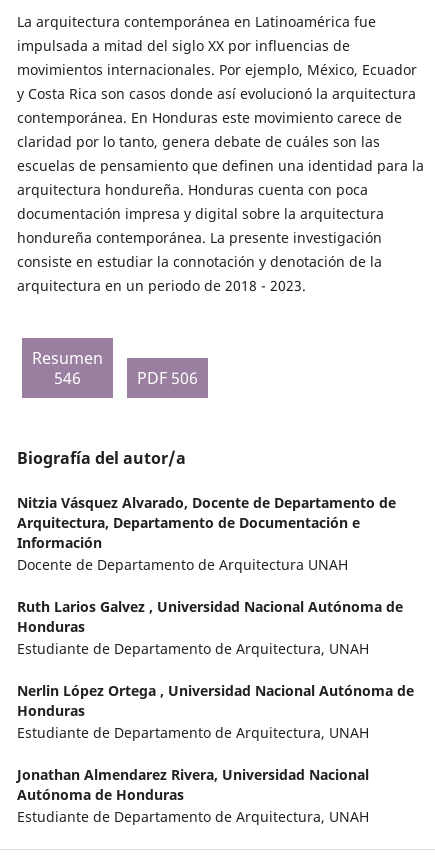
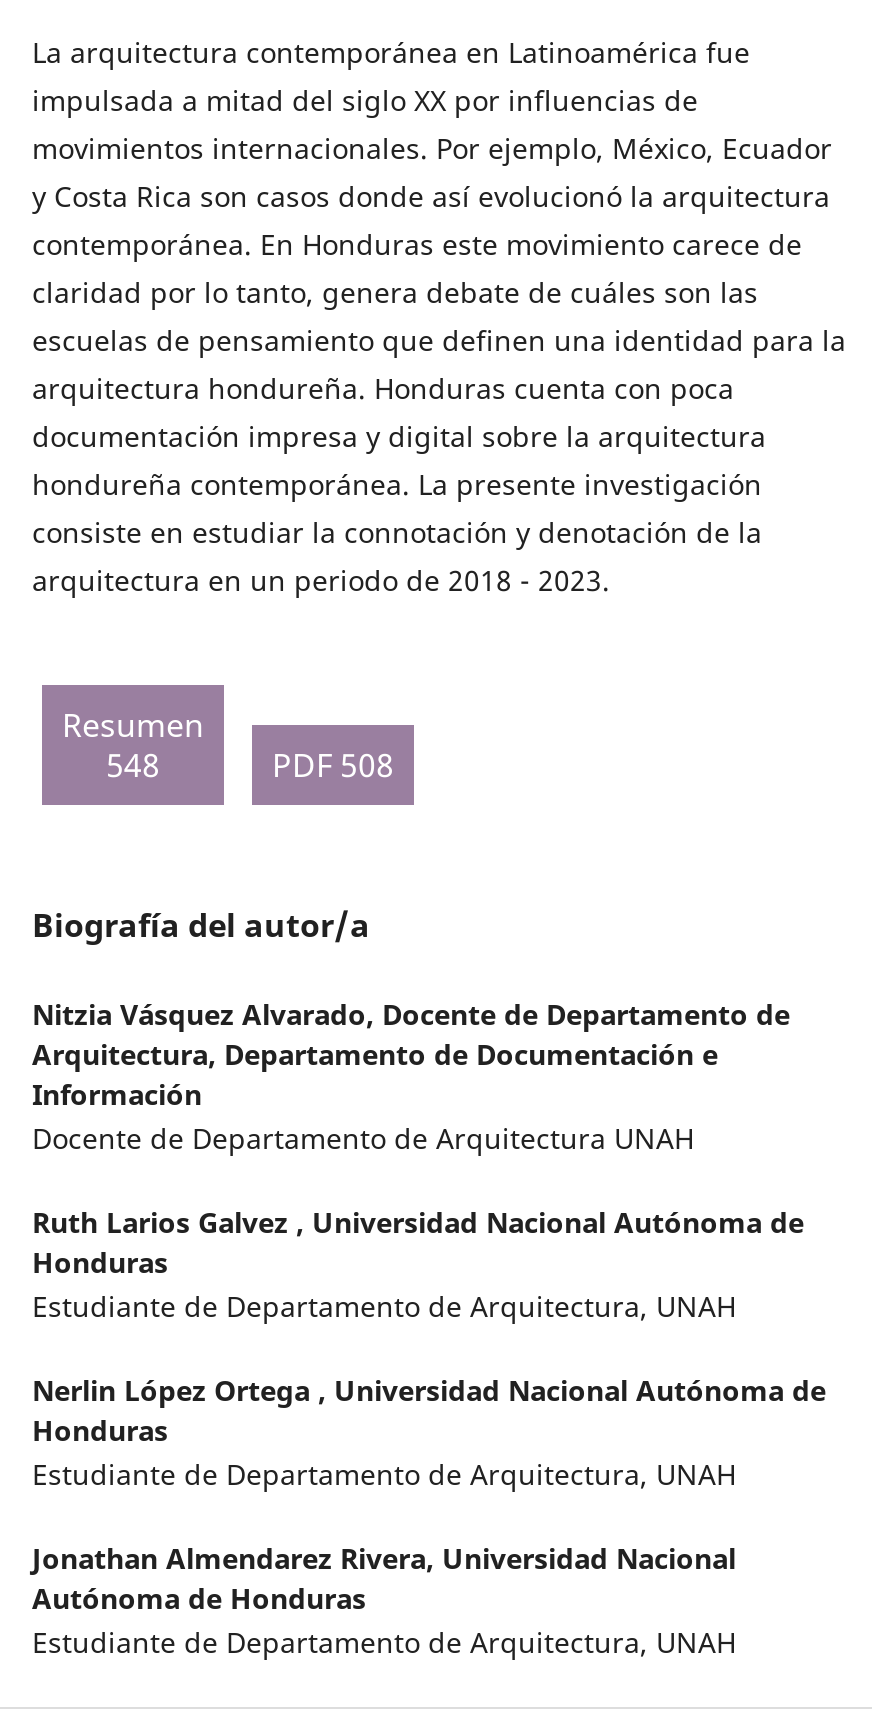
- 546
+ 548

- PDF 506
+ PDF 508
